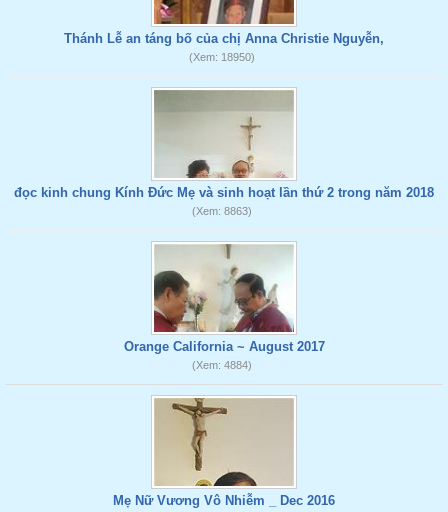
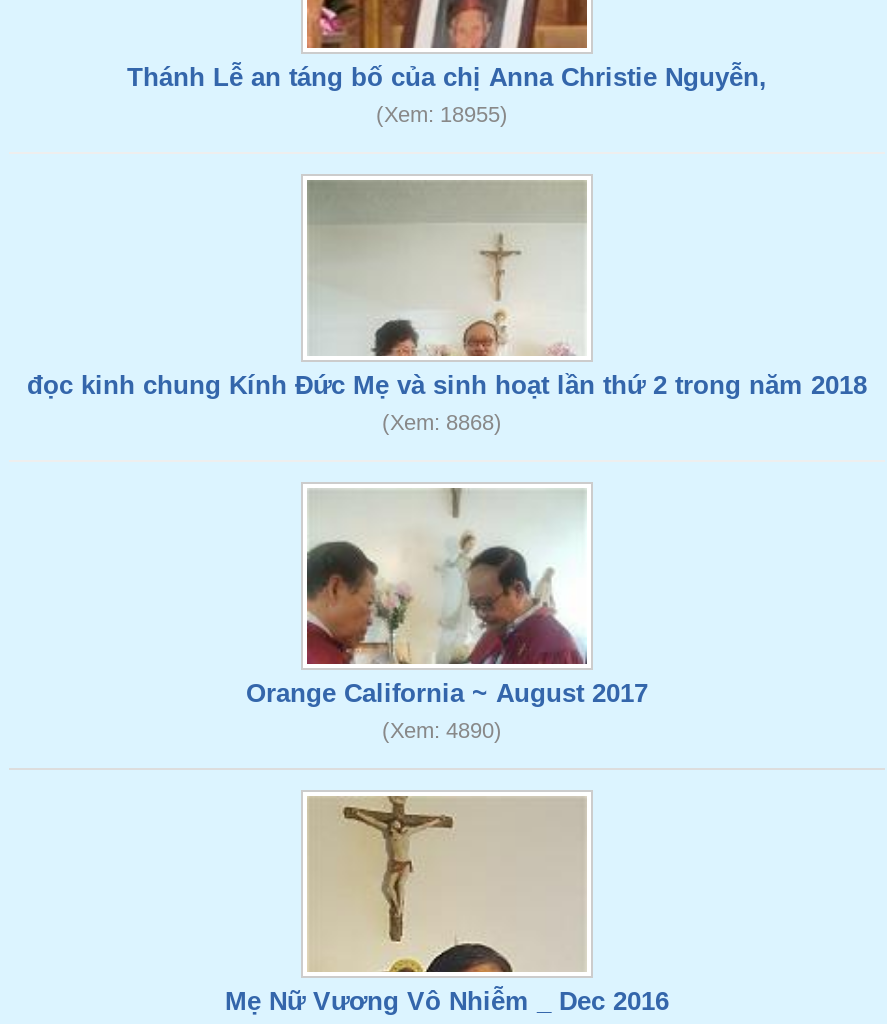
- (Xem: 18950)
+ (Xem: 18955)

- (Xem: 8863)
+ (Xem: 8868)

- (Xem: 4884)
+ (Xem: 4890)
